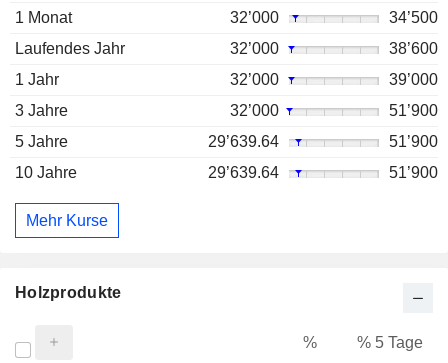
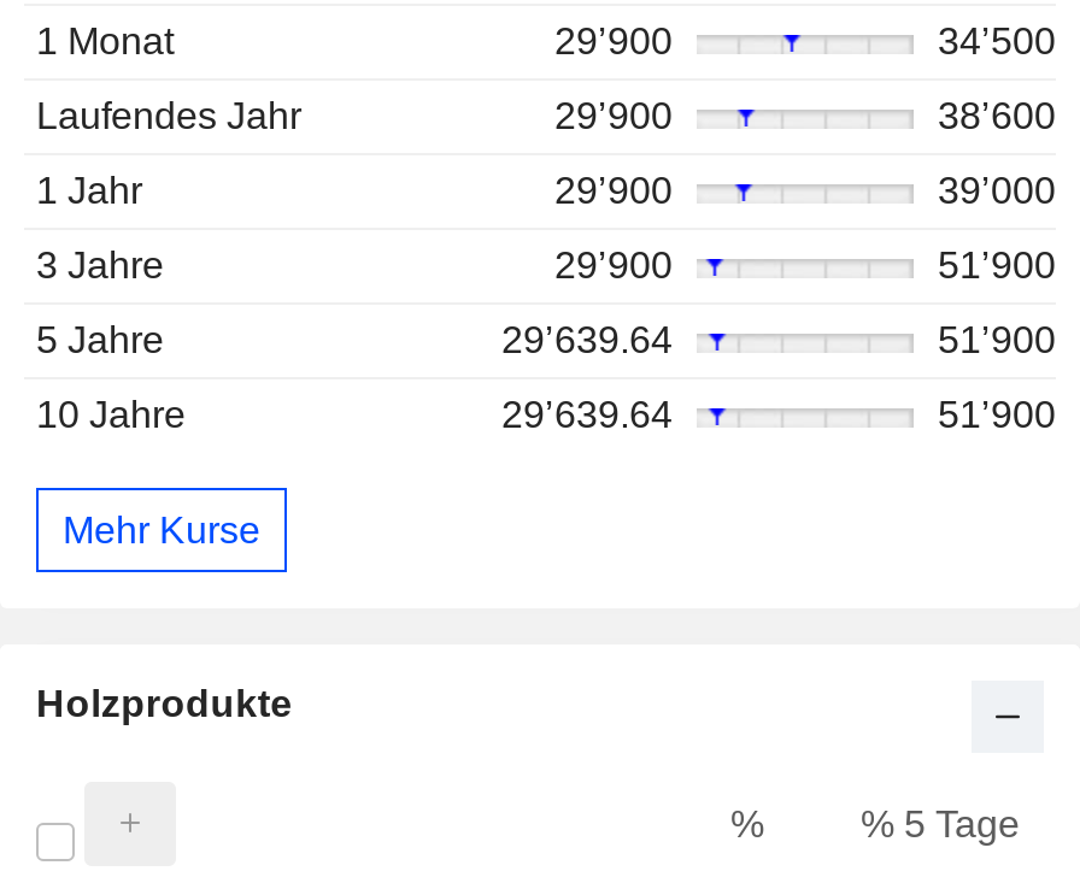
- 32’000
+ 29’900

- 32’000
+ 29’900

- 32’000
+ 29’900

- 32’000
+ 29’900
